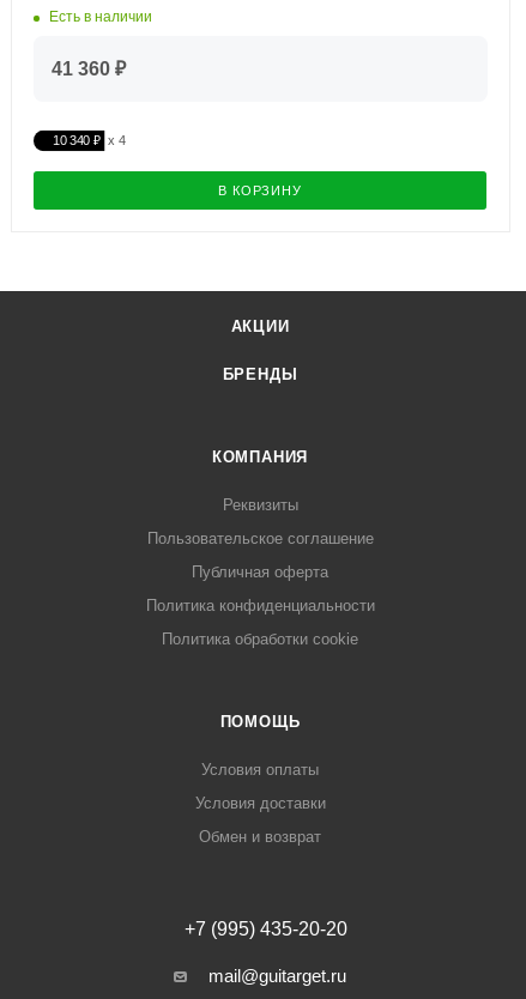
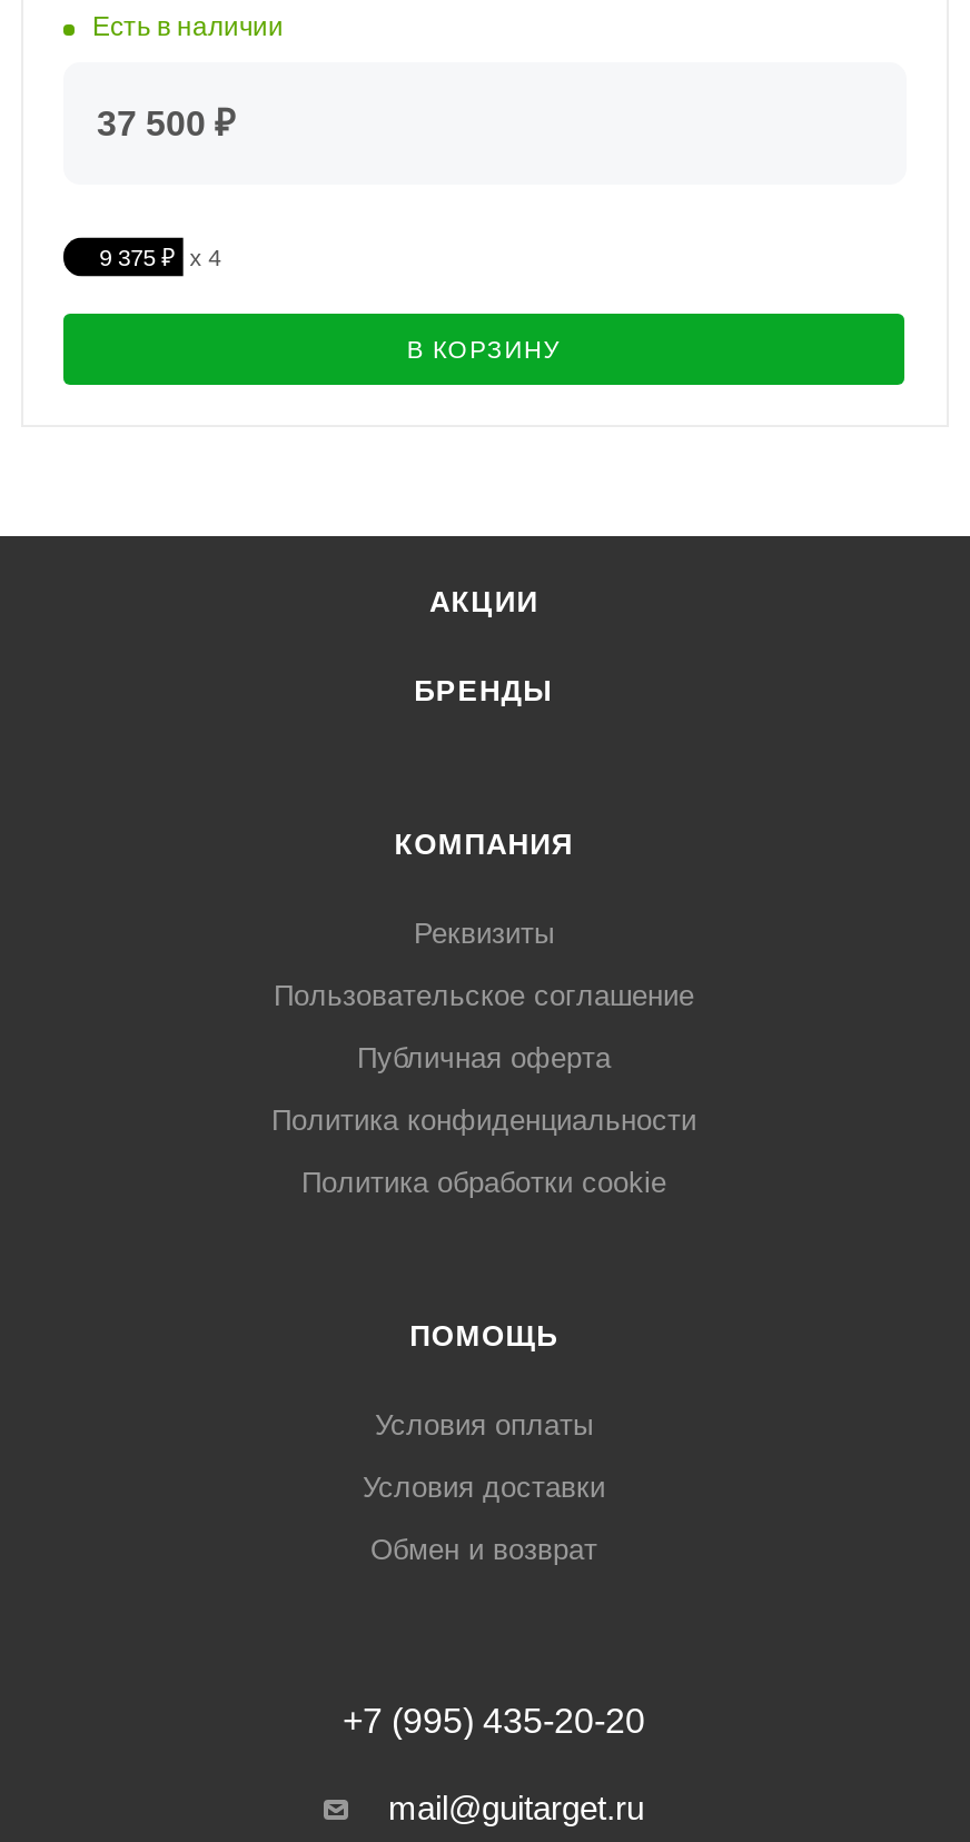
- 41 360 ₽
+ 37 500 ₽

- 10 340 ₽
+ 9 375 ₽
